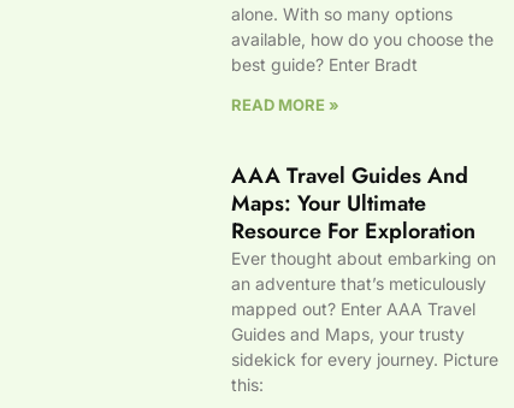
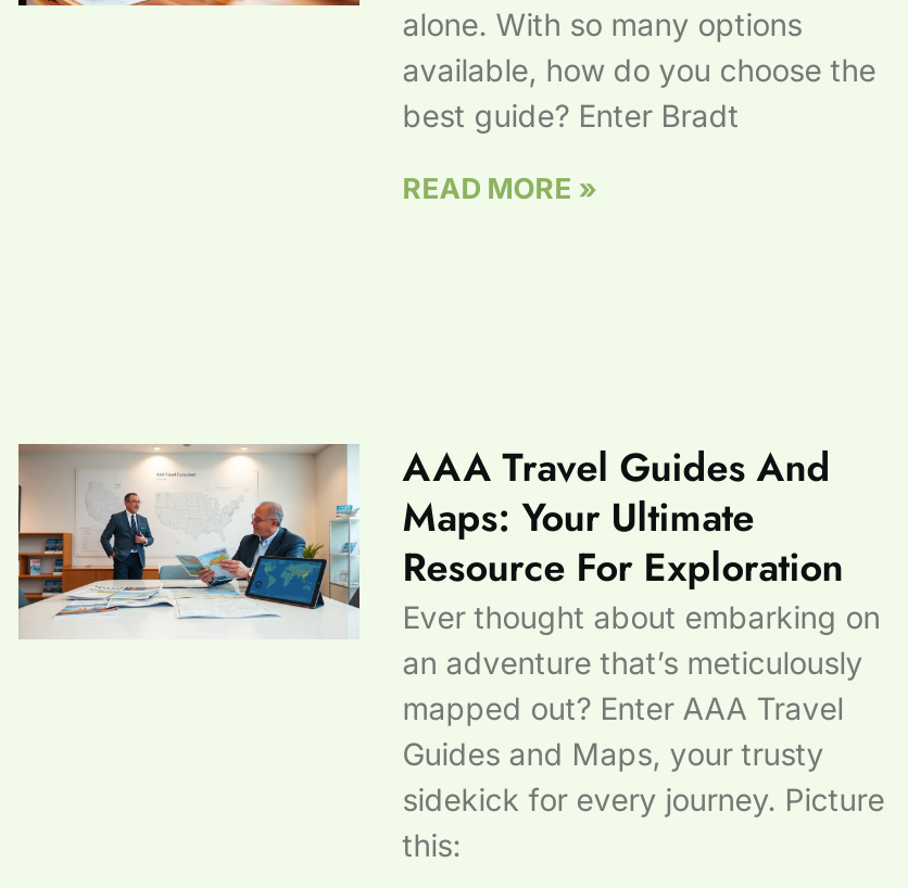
+ [image]
